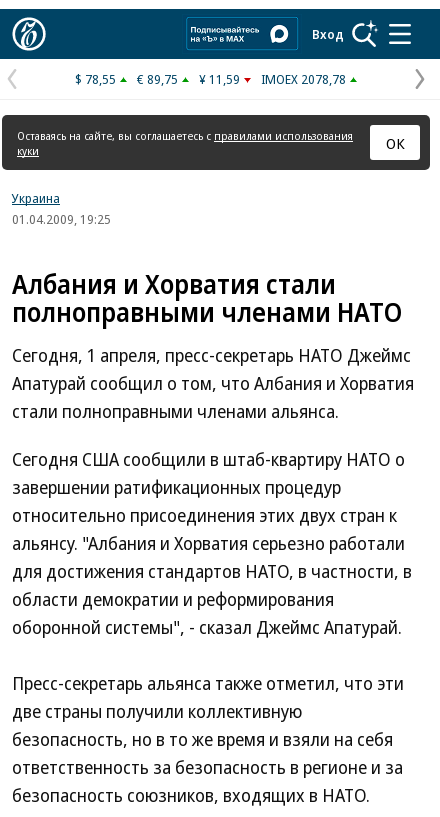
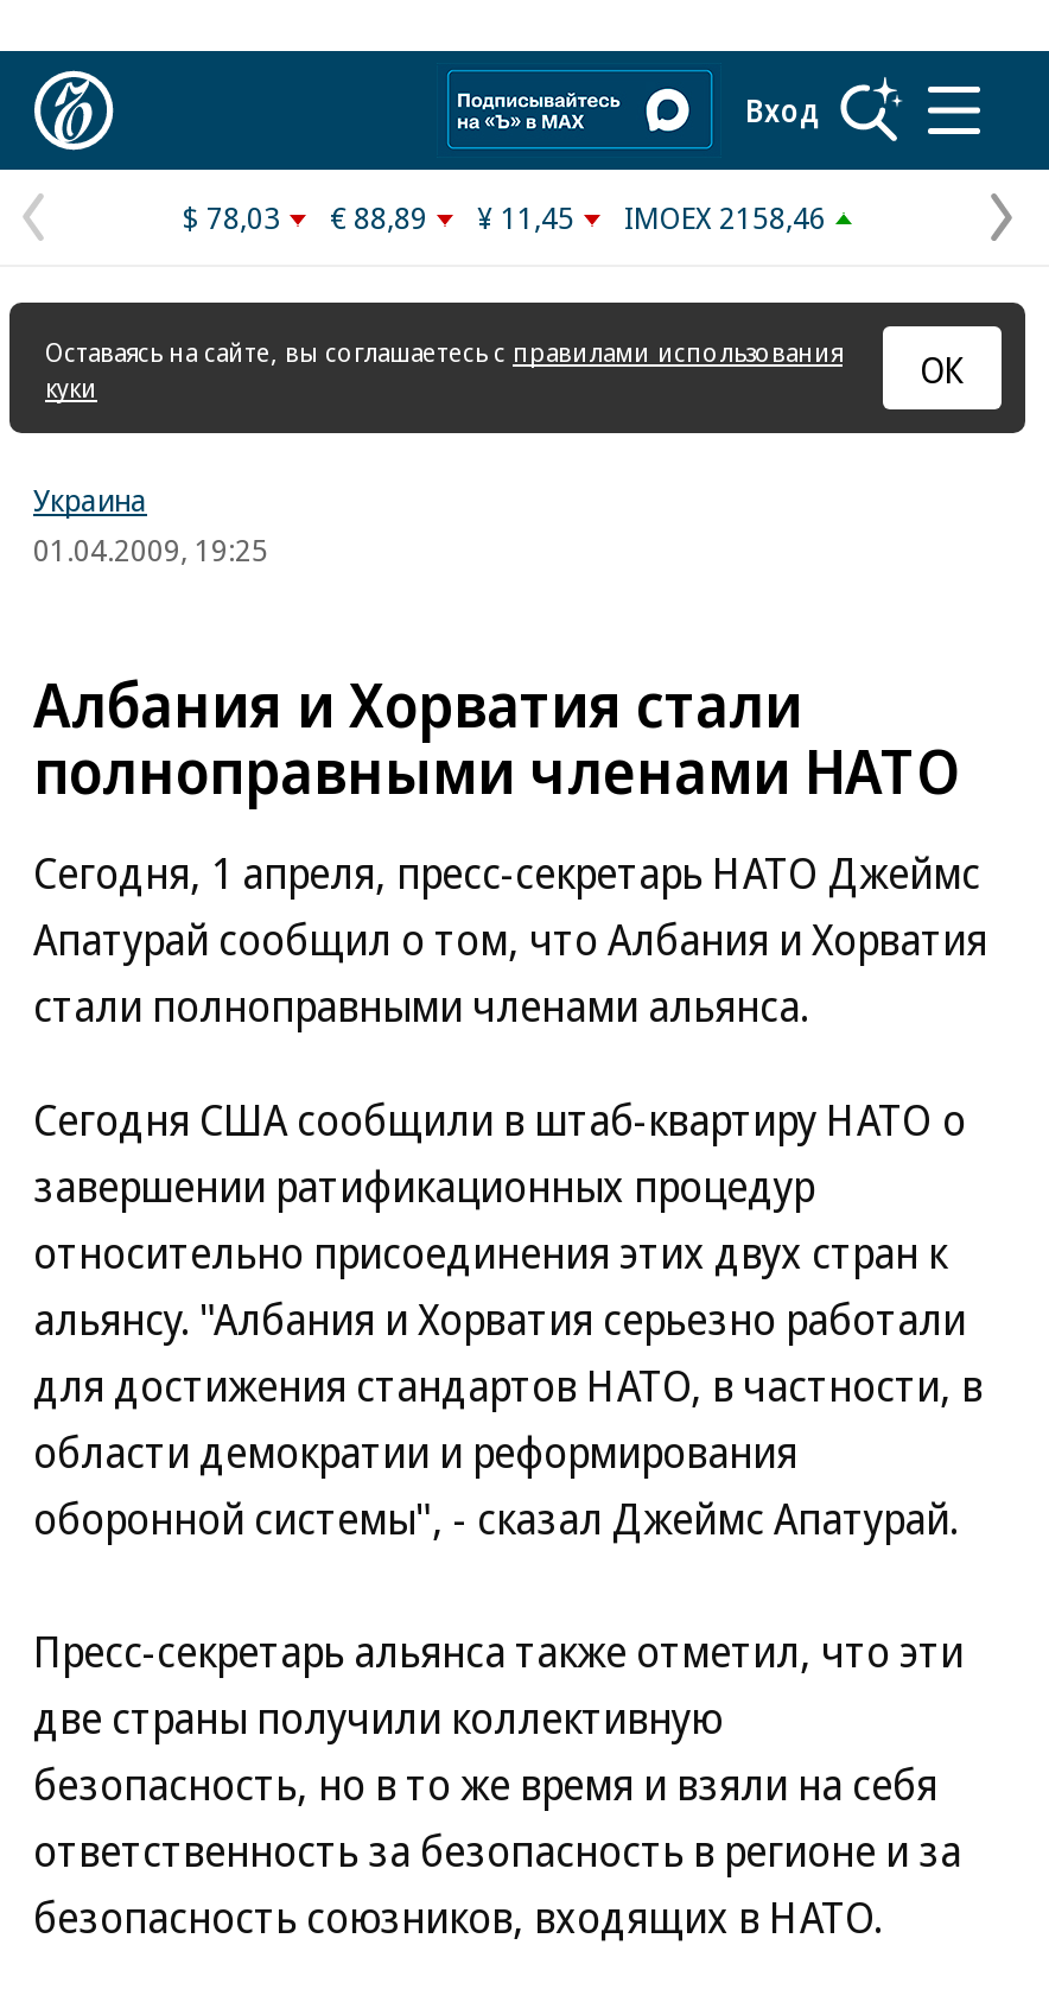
- $ 78,55
+ $ 78,03

- € 89,75
+ € 88,89

- ¥ 11,59
+ ¥ 11,45

- IMOEX 2078,78
+ IMOEX 2158,46
